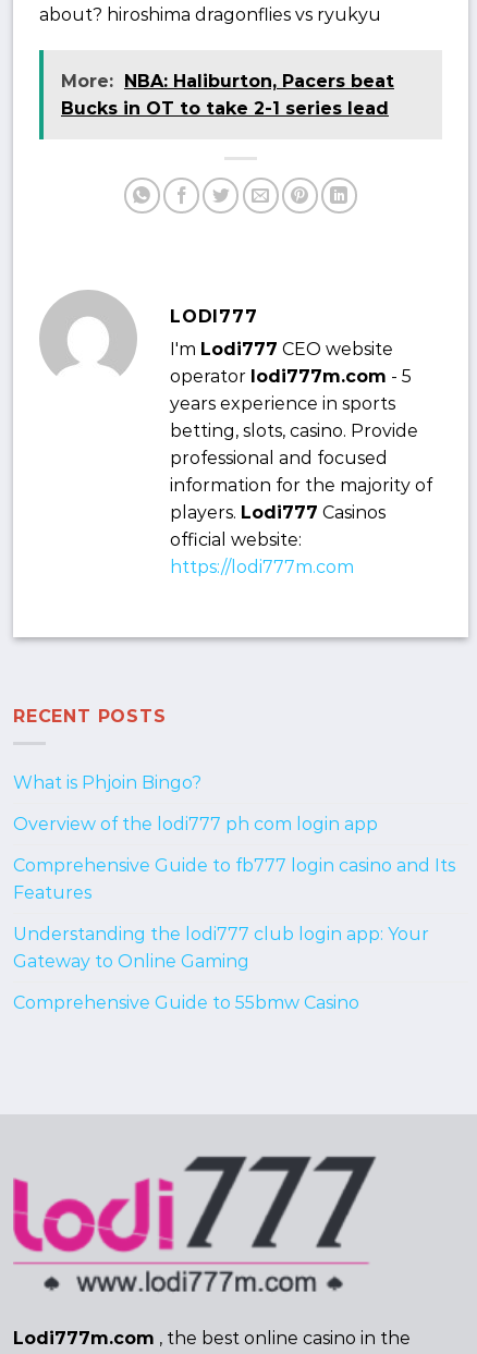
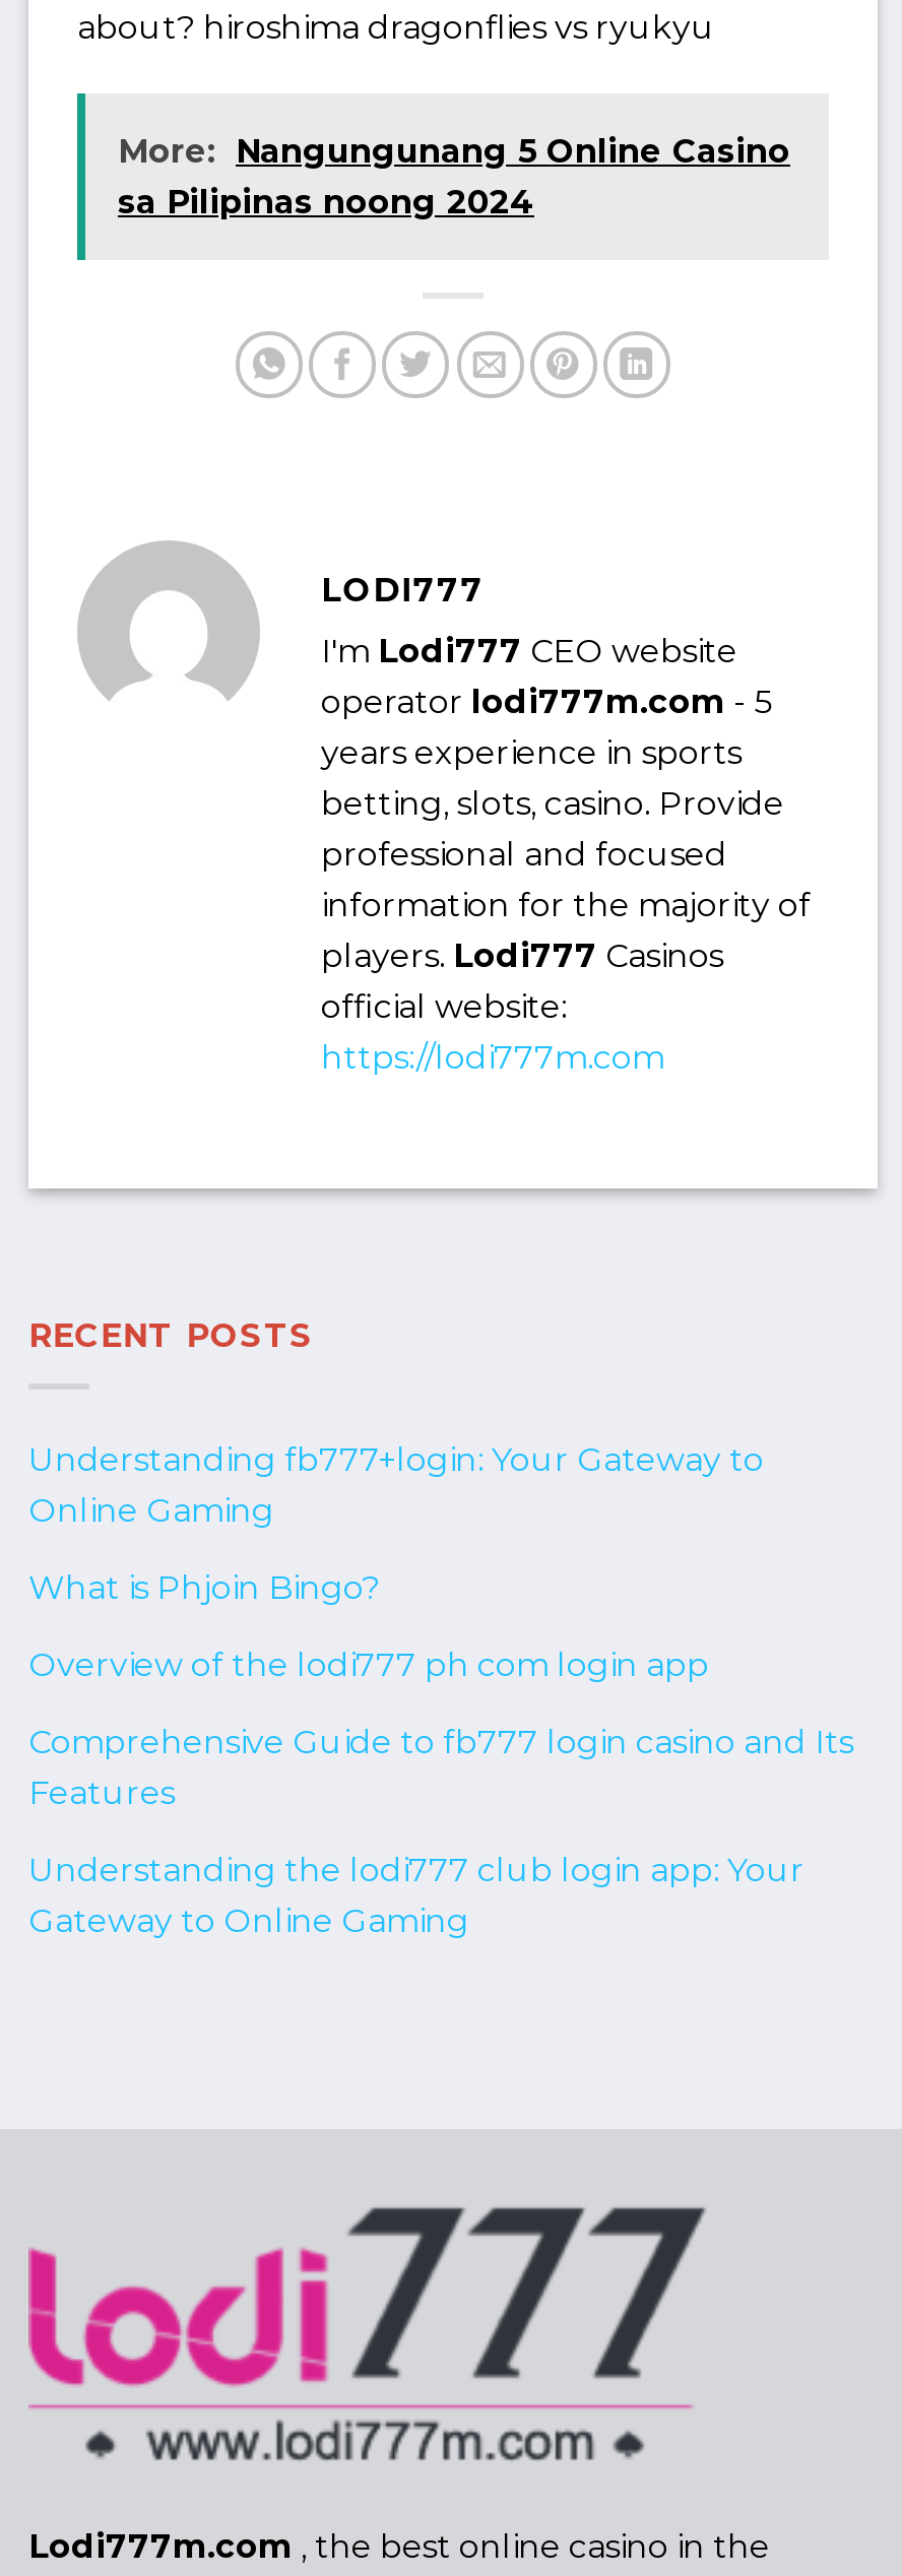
- More: NBA: Haliburton, Pacers beat
- Bucks in OT to take 2-1 series lead
+ More: Nangungunang 5 Online Casino
+ sa Pilipinas noong 2024

+ Understanding fb777+login: Your Gateway to
+ Online Gaming

moved down: What is Phjoin Bingo? | Overview of the lodi777 ph com login app | Comprehensive Guide to fb777 login casino and Its | Features | Understanding the lodi777 club login app: Your | Gateway to Online Gaming

- Comprehensive Guide to 55bmw Casino
